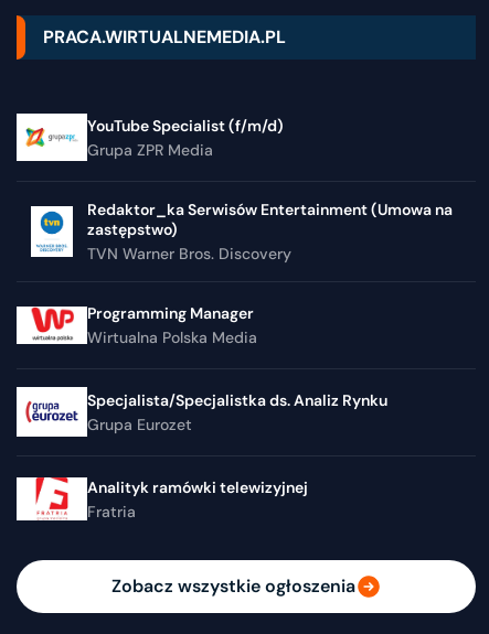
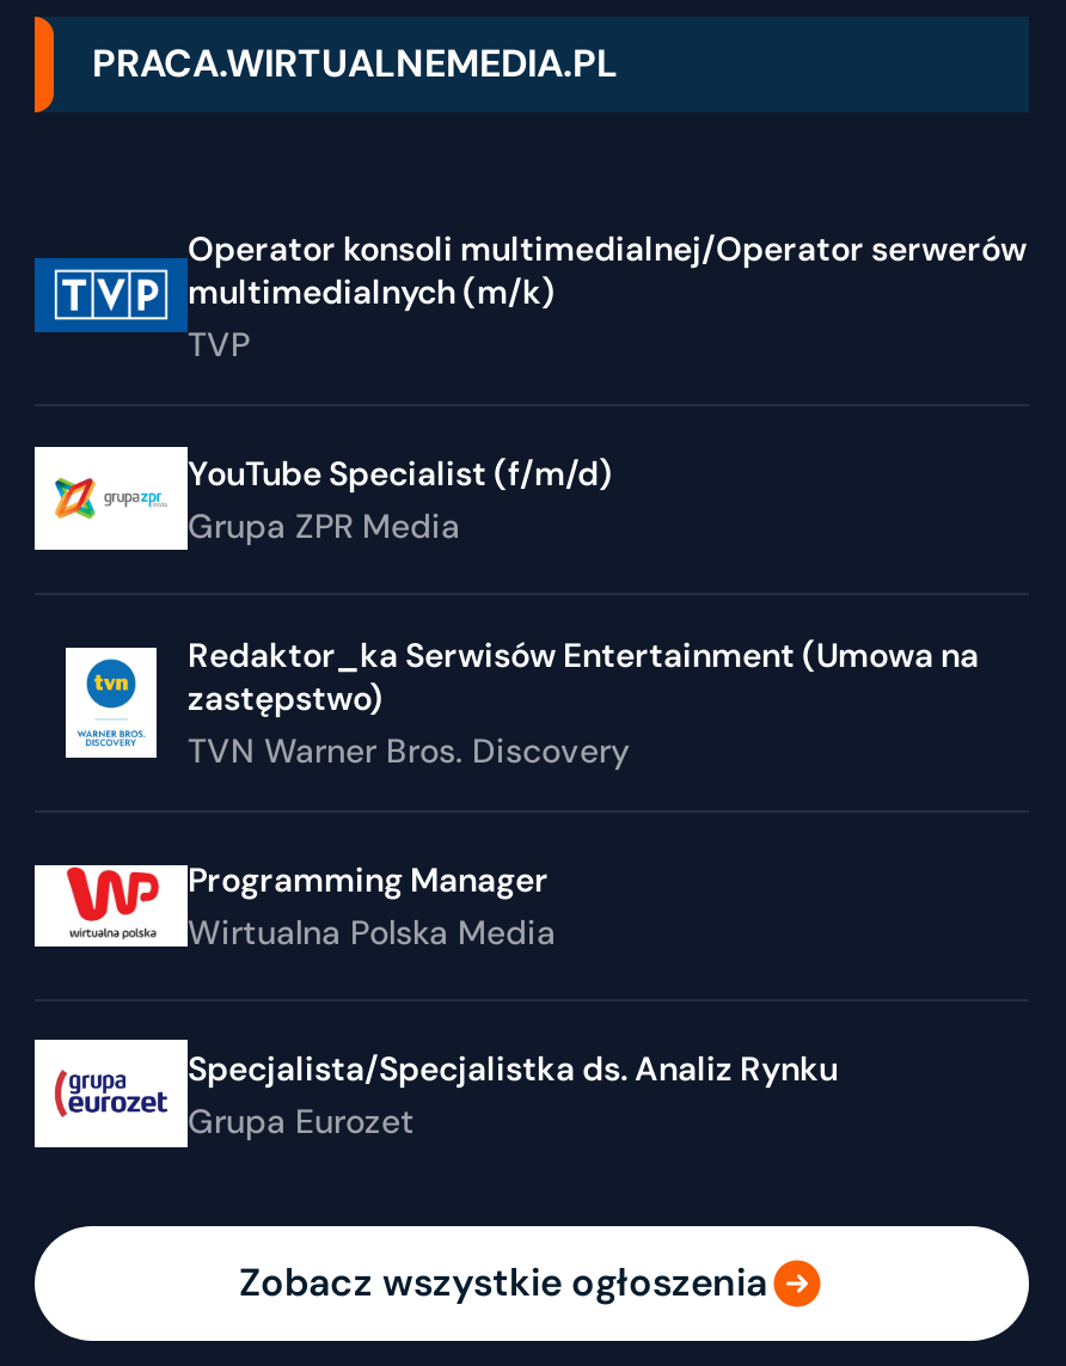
+ [image]
+ Operator konsoli multimedialnej/Operator serwerów
+ multimedialnych (m/k)
+ TVP

moved down: YouTube Specialist (f/m/d) | Grupa ZPR Media | Redaktor_ka Serwisów Entertainment (Umowa na | ... | Specjalista/Specjalistka ds. Analiz Rynku | Grupa Eurozet

- [image]
- Analityk ramówki telewizyjnej
- Fratria
